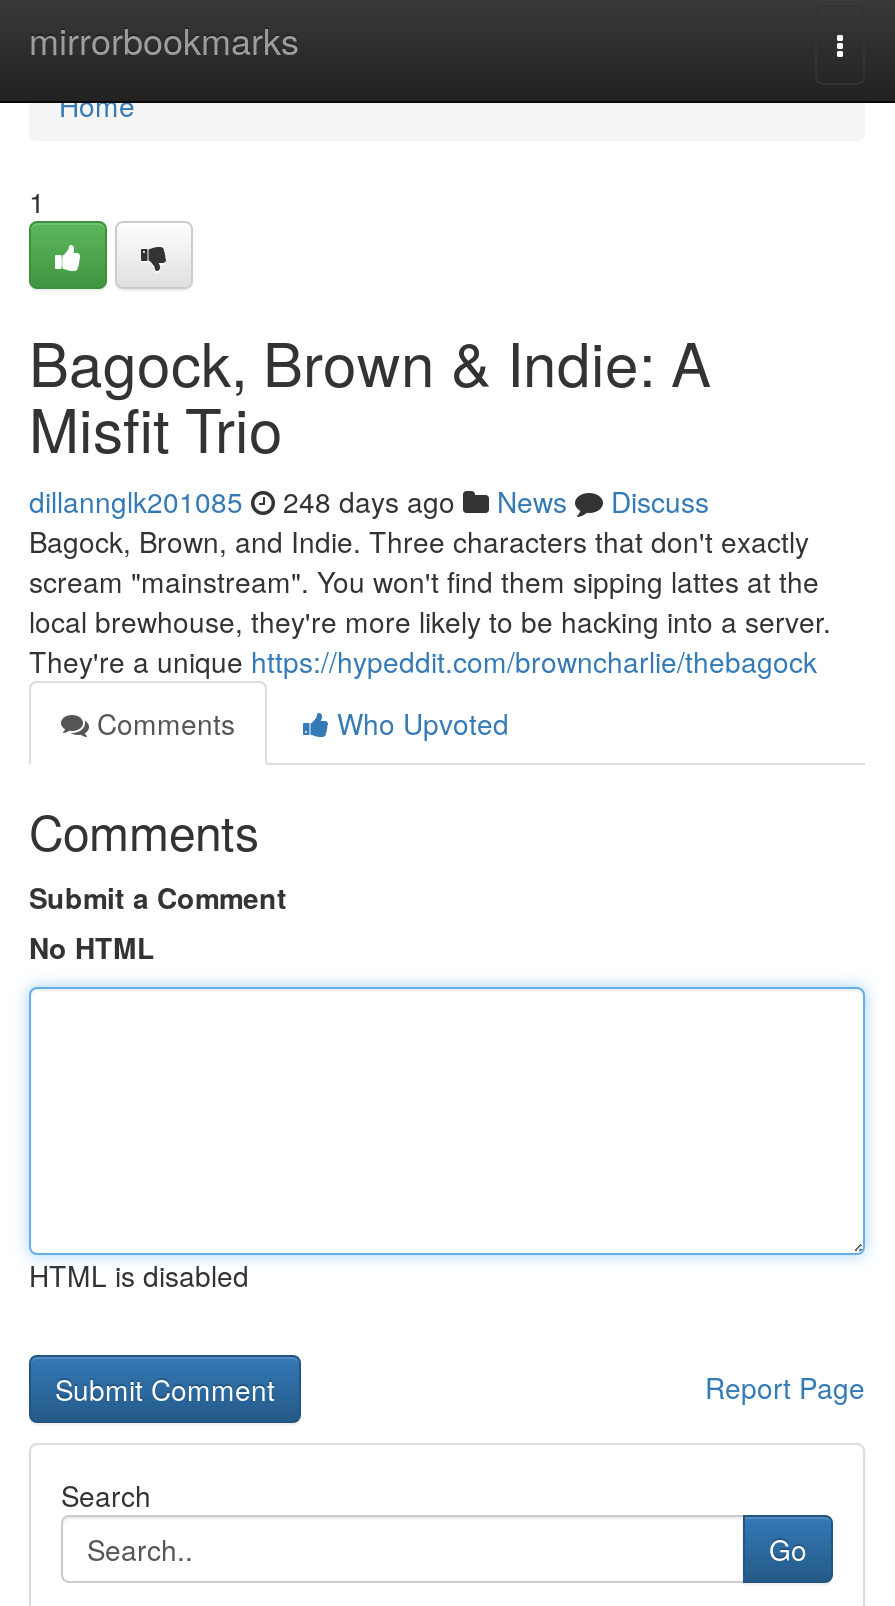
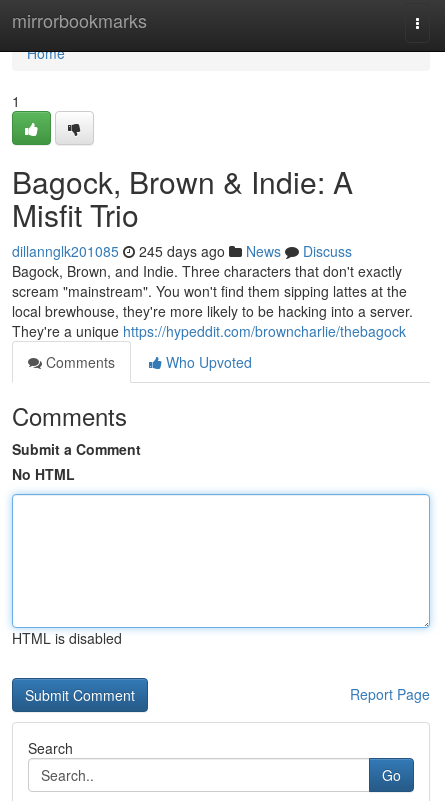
- dillannglk201085 248 days ago News Discuss
+ dillannglk201085 245 days ago News Discuss
